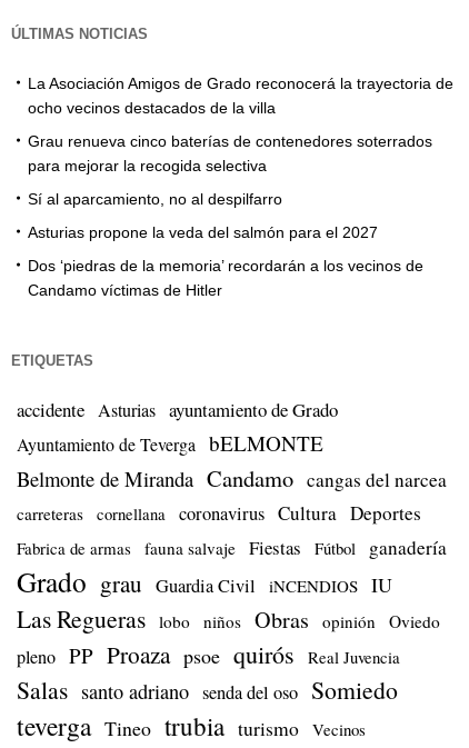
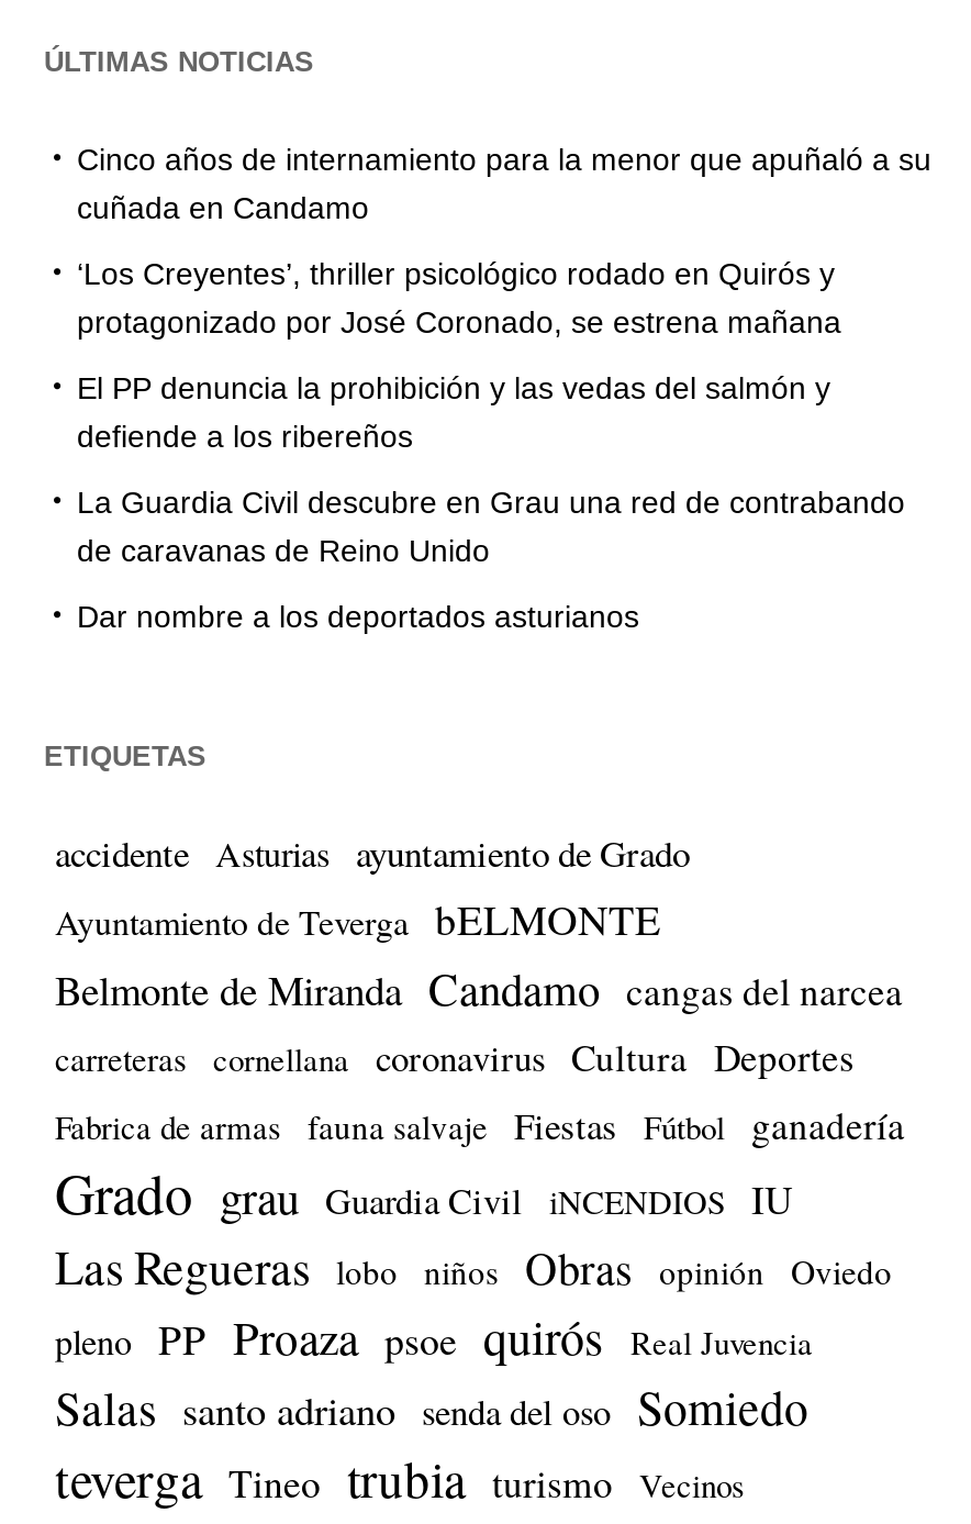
- La Asociación Amigos de Grado reconocerá la trayectoria de
- ocho vecinos destacados de la villa
+ Cinco años de internamiento para la menor que apuñaló a su
+ cuñada en Candamo

- Grau renueva cinco baterías de contenedores soterrados
- para mejorar la recogida selectiva
+ ‘Los Creyentes’, thriller psicológico rodado en Quirós y
+ protagonizado por José Coronado, se estrena mañana

- Sí al aparcamiento, no al despilfarro
+ El PP denuncia la prohibición y las vedas del salmón y
+ defiende a los ribereños

- Asturias propone la veda del salmón para el 2027
+ La Guardia Civil descubre en Grau una red de contrabando
+ de caravanas de Reino Unido

- Dos ‘piedras de la memoria’ recordarán a los vecinos de
- Candamo víctimas de Hitler
+ Dar nombre a los deportados asturianos
